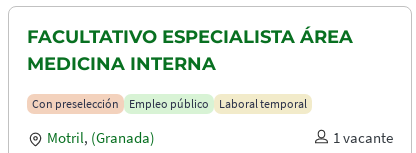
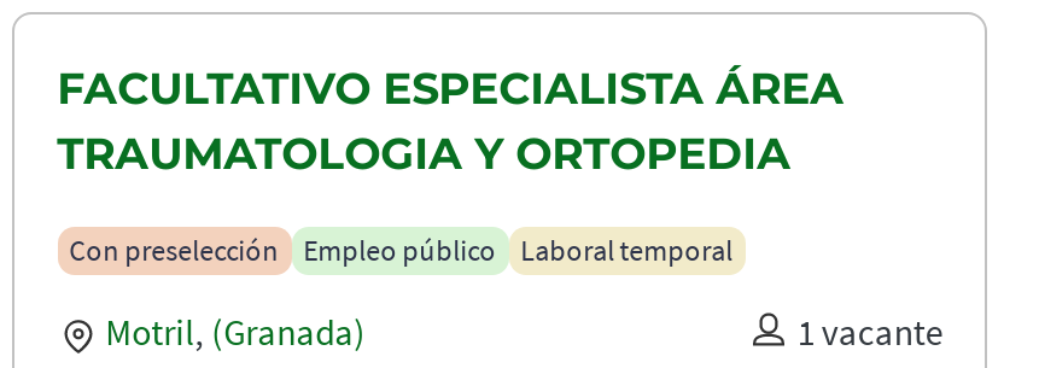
- MEDICINA INTERNA
+ TRAUMATOLOGIA Y ORTOPEDIA
